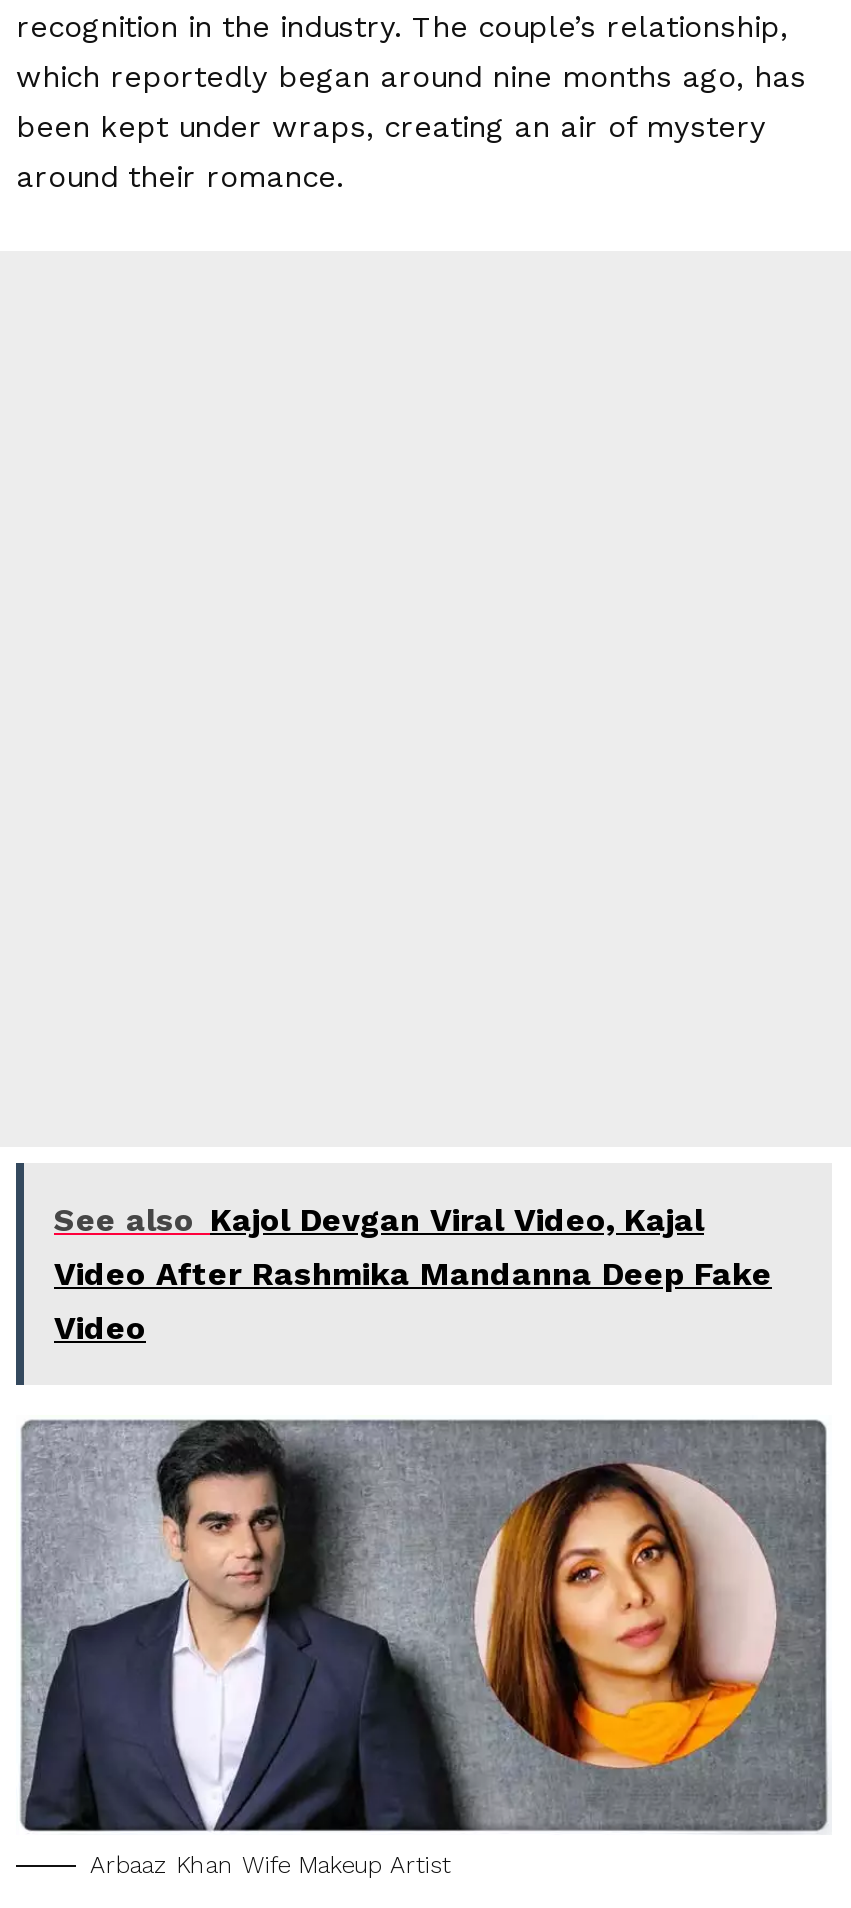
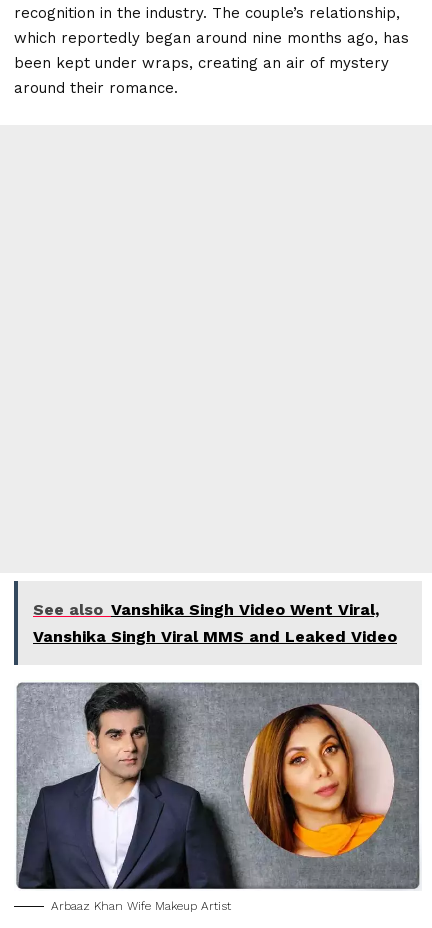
- See also Kajol Devgan Viral Video, Kajal
- Video After Rashmika Mandanna Deep Fake
- Video
+ See also Vanshika Singh Video Went Viral,
+ Vanshika Singh Viral MMS and Leaked Video
